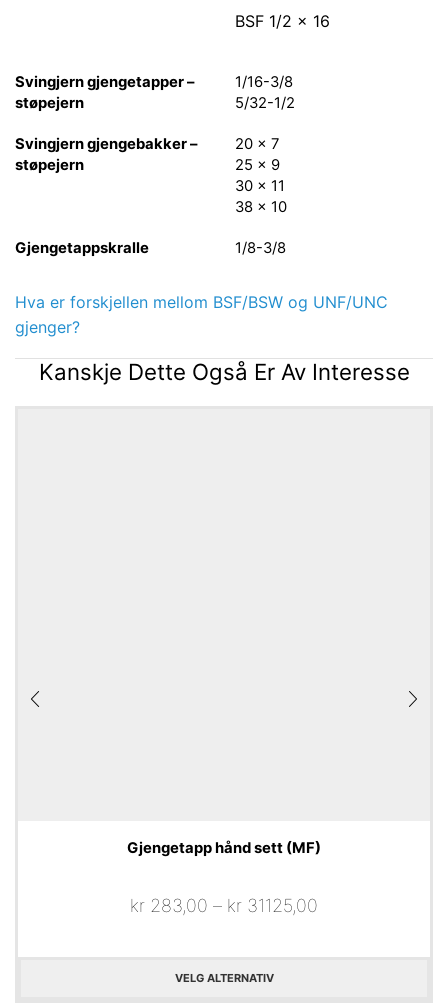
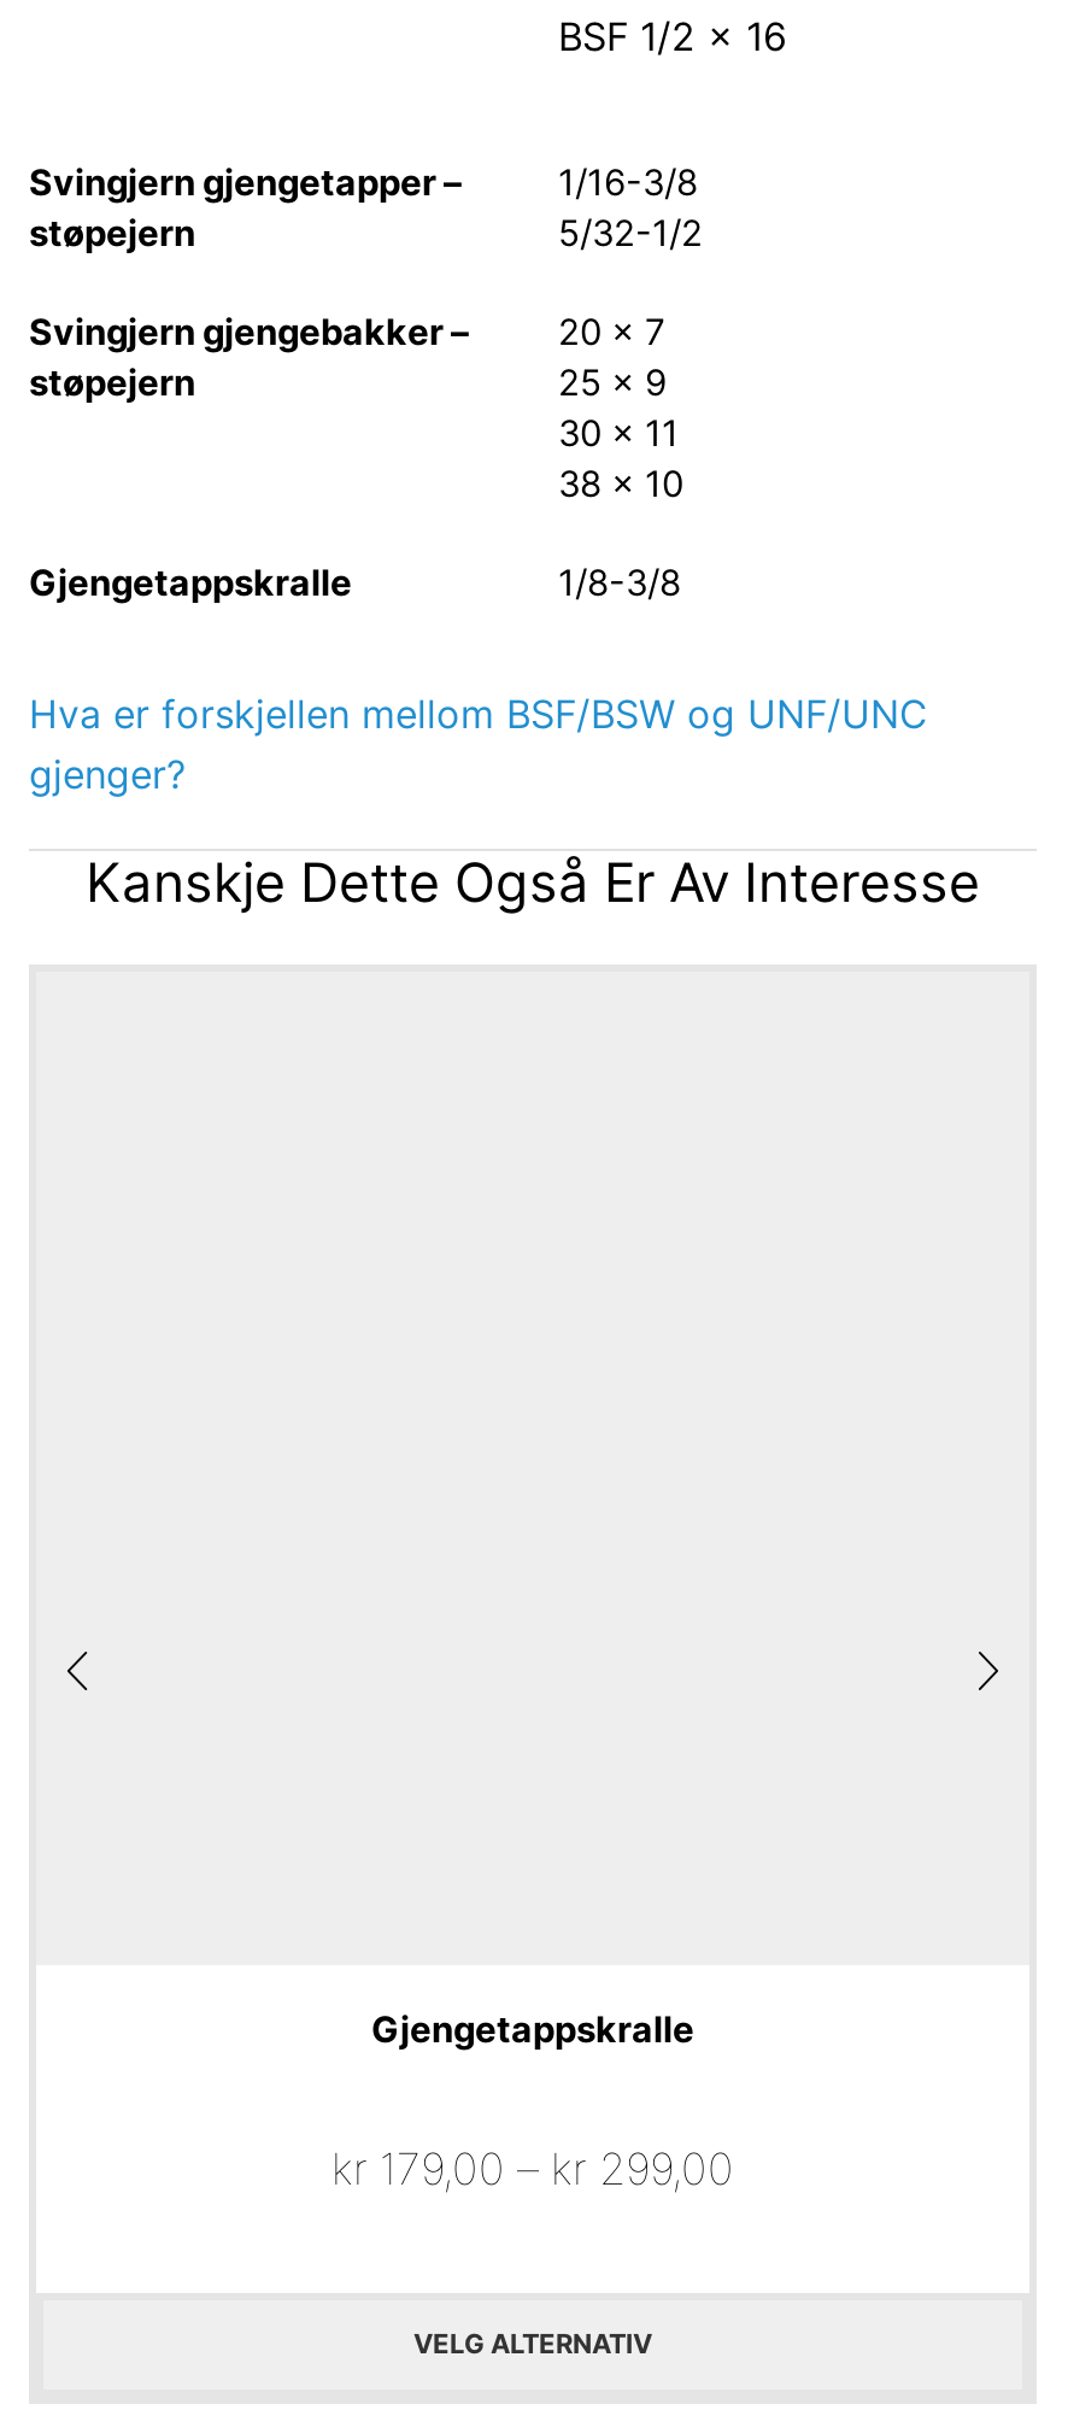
- Gjengetapp hånd sett (MF)
+ Gjengetappskralle

- kr 283,00 – kr 31125,00
+ kr 179,00 – kr 299,00
